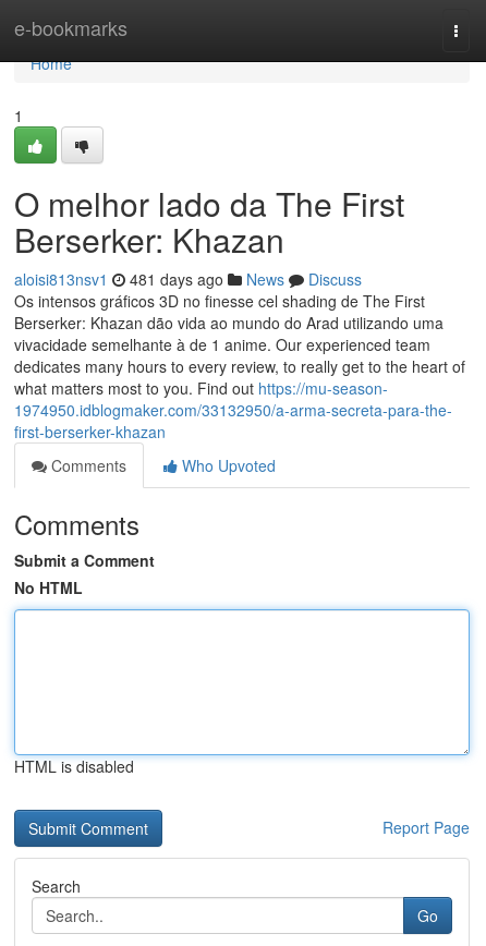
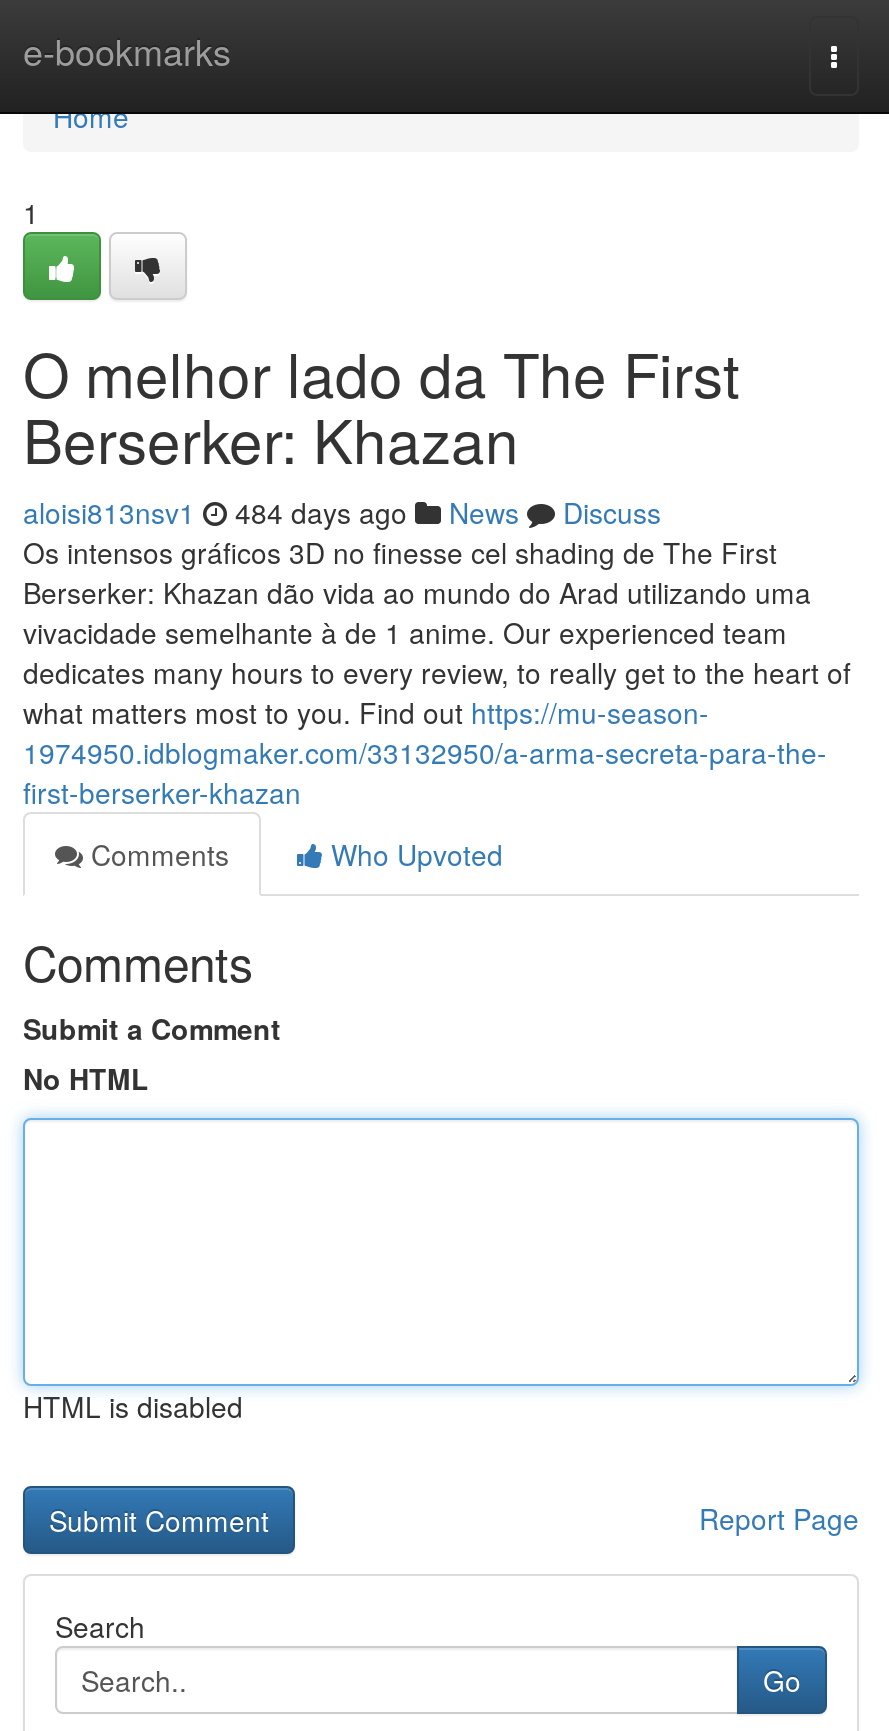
- aloisi813nsv1 481 days ago News Discuss
+ aloisi813nsv1 484 days ago News Discuss
